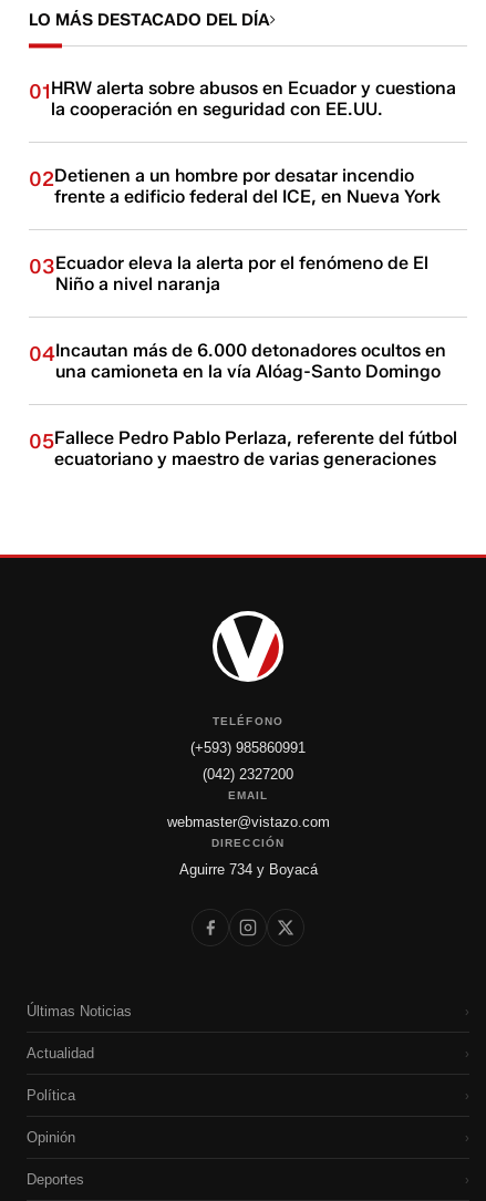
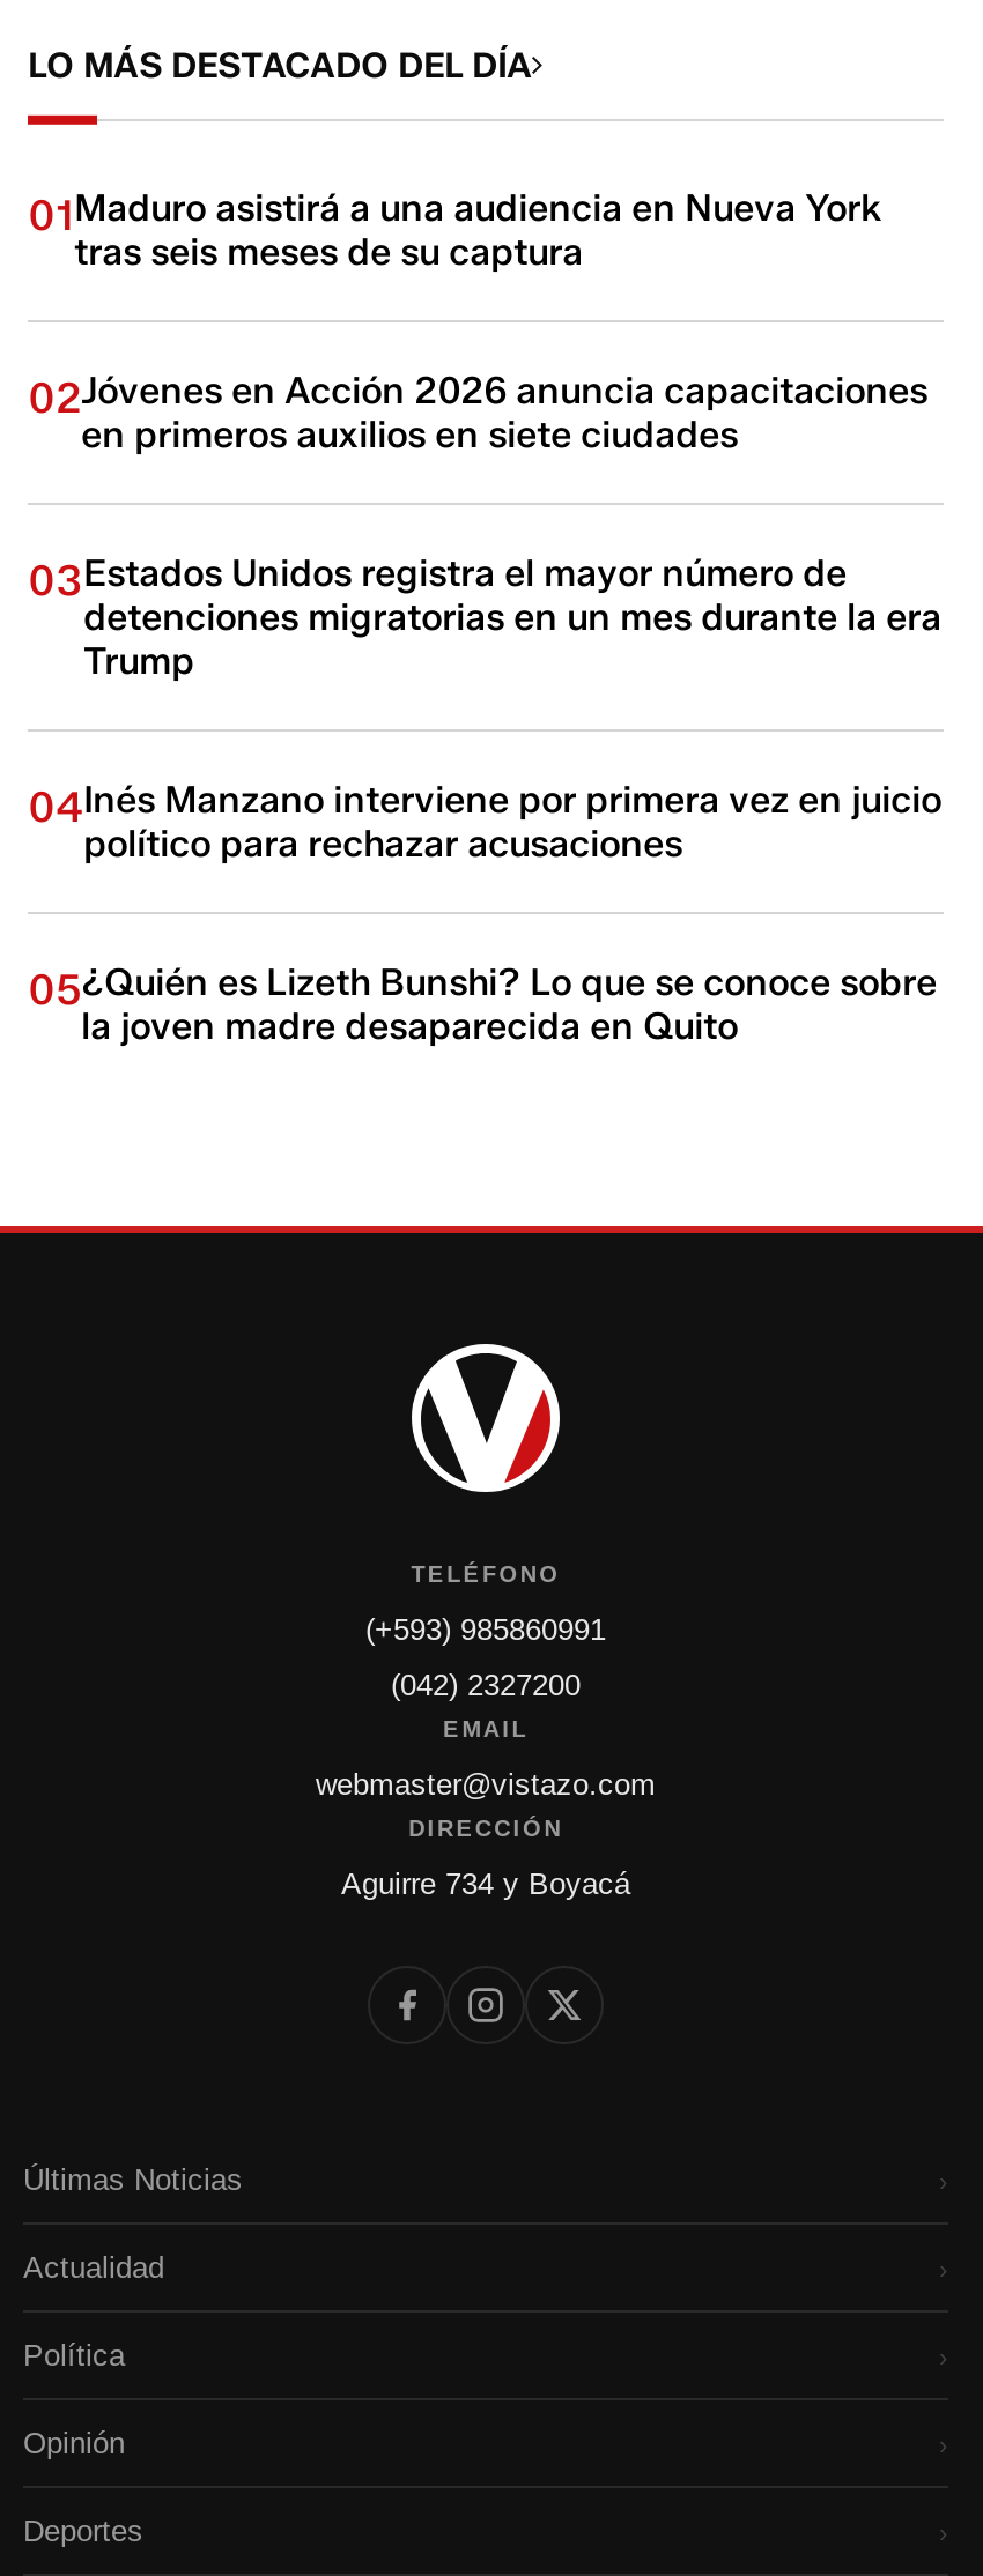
- 01HRW alerta sobre abusos en Ecuador y cuestiona
- la cooperación en seguridad con EE.UU.
+ 01Maduro asistirá a una audiencia en Nueva York
+ tras seis meses de su captura

- 02Detienen a un hombre por desatar incendio
- frente a edificio federal del ICE, en Nueva York
+ 02Jóvenes en Acción 2026 anuncia capacitaciones
+ en primeros auxilios en siete ciudades

- 03Ecuador eleva la alerta por el fenómeno de El
- Niño a nivel naranja
+ 03Estados Unidos registra el mayor número de
+ detenciones migratorias en un mes durante la era
+ Trump

- 04Incautan más de 6.000 detonadores ocultos en
- una camioneta en la vía Alóag-Santo Domingo
+ 04Inés Manzano interviene por primera vez en juicio
+ político para rechazar acusaciones

- 05Fallece Pedro Pablo Perlaza, referente del fútbol
- ecuatoriano y maestro de varias generaciones
+ 05¿Quién es Lizeth Bunshi? Lo que se conoce sobre
+ la joven madre desaparecida en Quito
